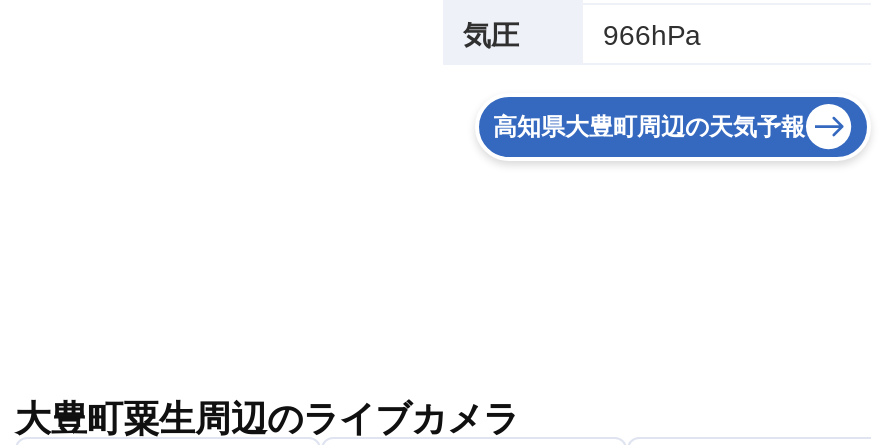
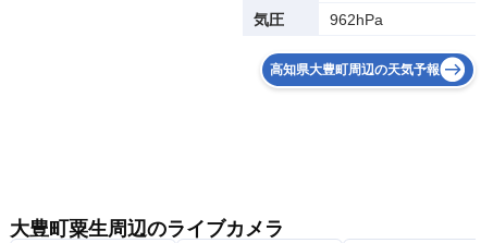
- 966hPa
+ 962hPa
